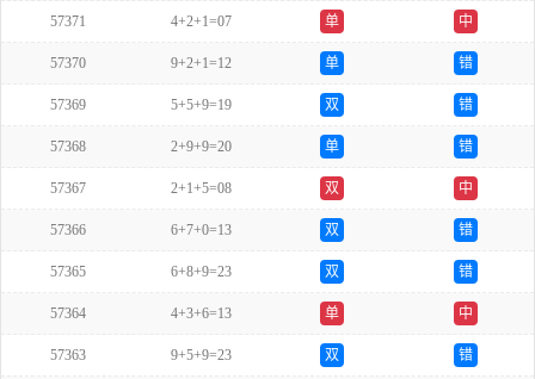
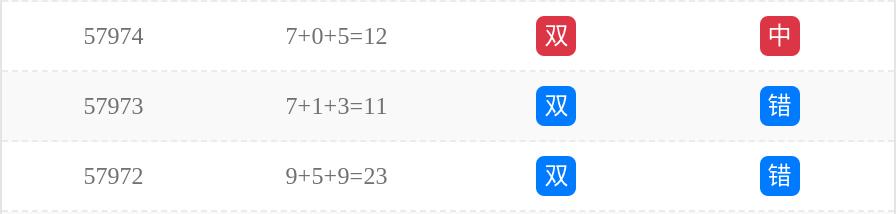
- 57371
- 4+2+1=07
- 单
+ 57974
+ 7+0+5=12
+ 双

- 57370
- 9+2+1=12
- 单
- 错
- 57369
- 5+5+9=19
+ 57973
+ 7+1+3=11

- 57368
- 2+9+9=20
- 单
- 错
- 57367
- 2+1+5=08
- 双
- 中
- 57366
- 6+7+0=13
- 双
- 错
- 57365
- 6+8+9=23
- 双
- 错
- 57364
- 4+3+6=13
- 单
- 中
- 57363
+ 57972
